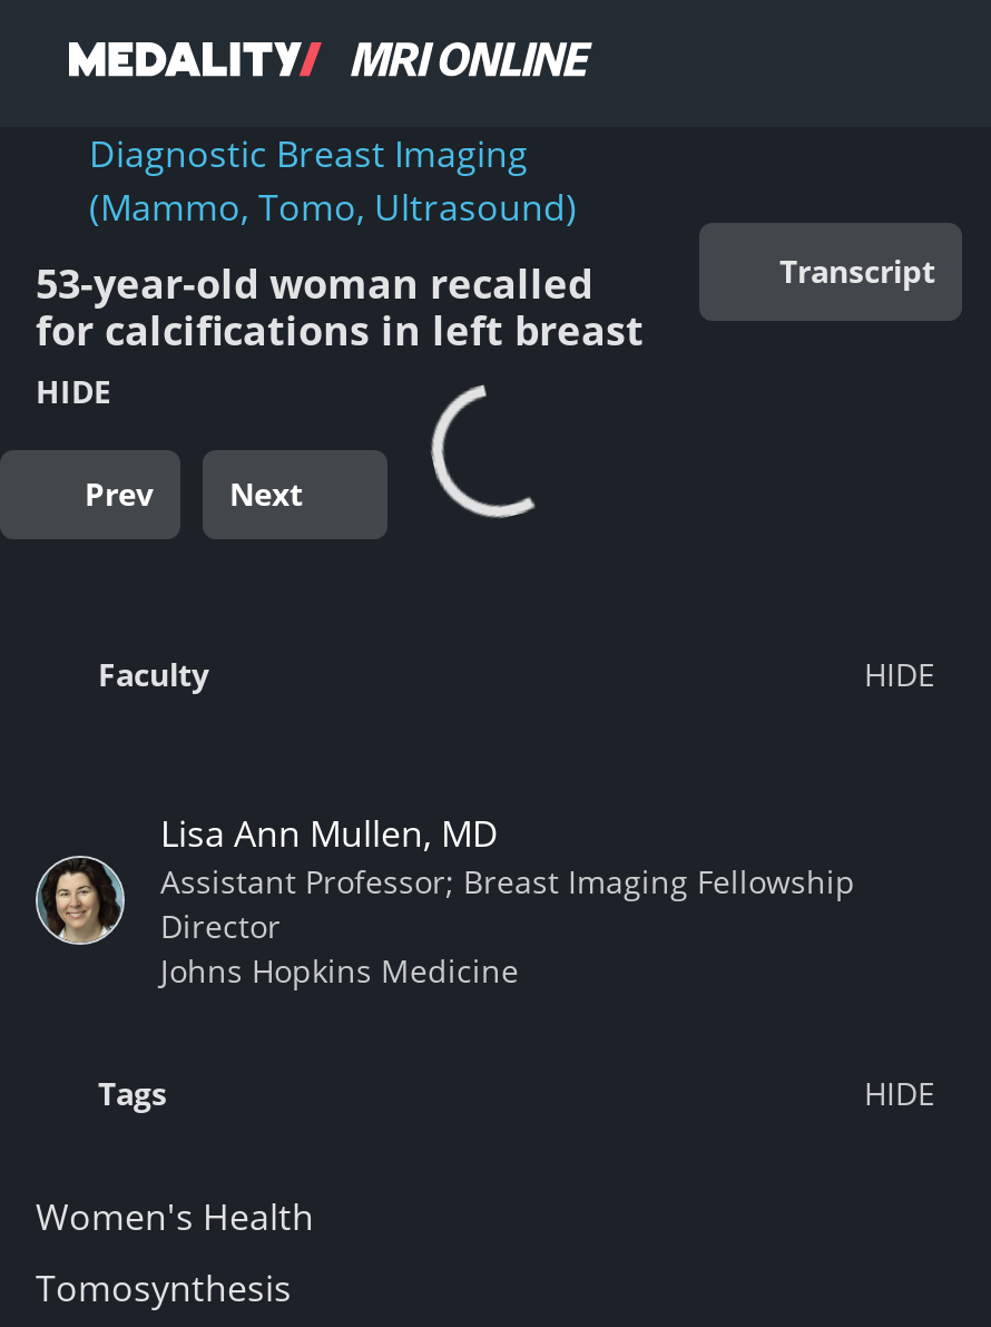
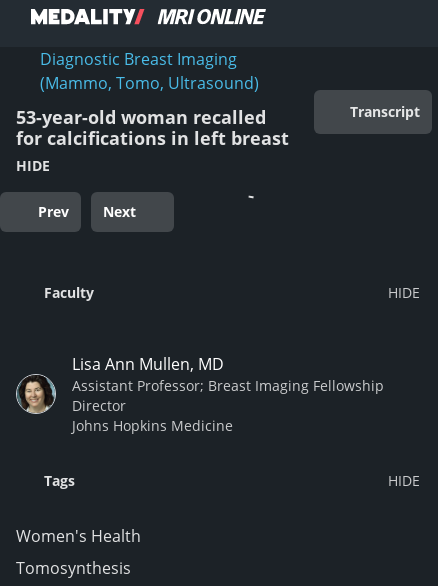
- [image]
